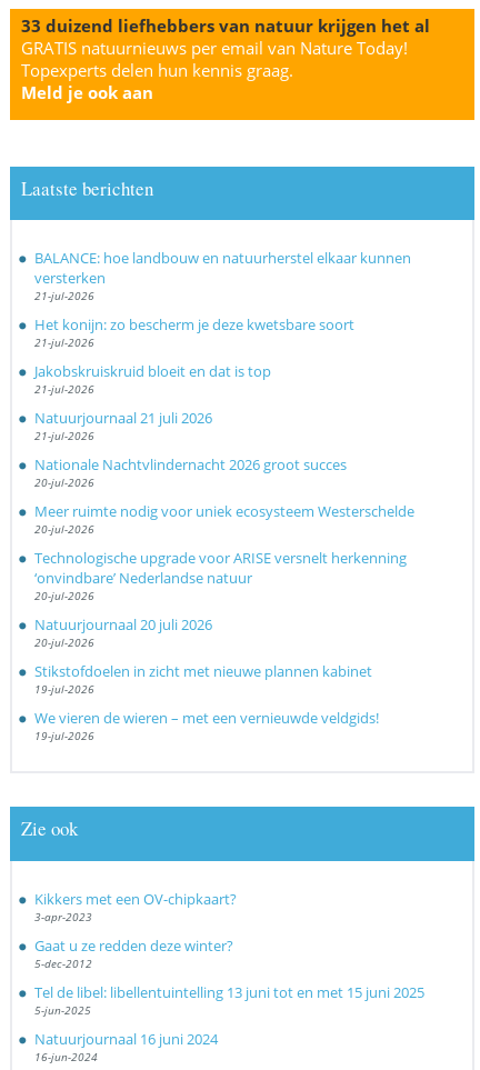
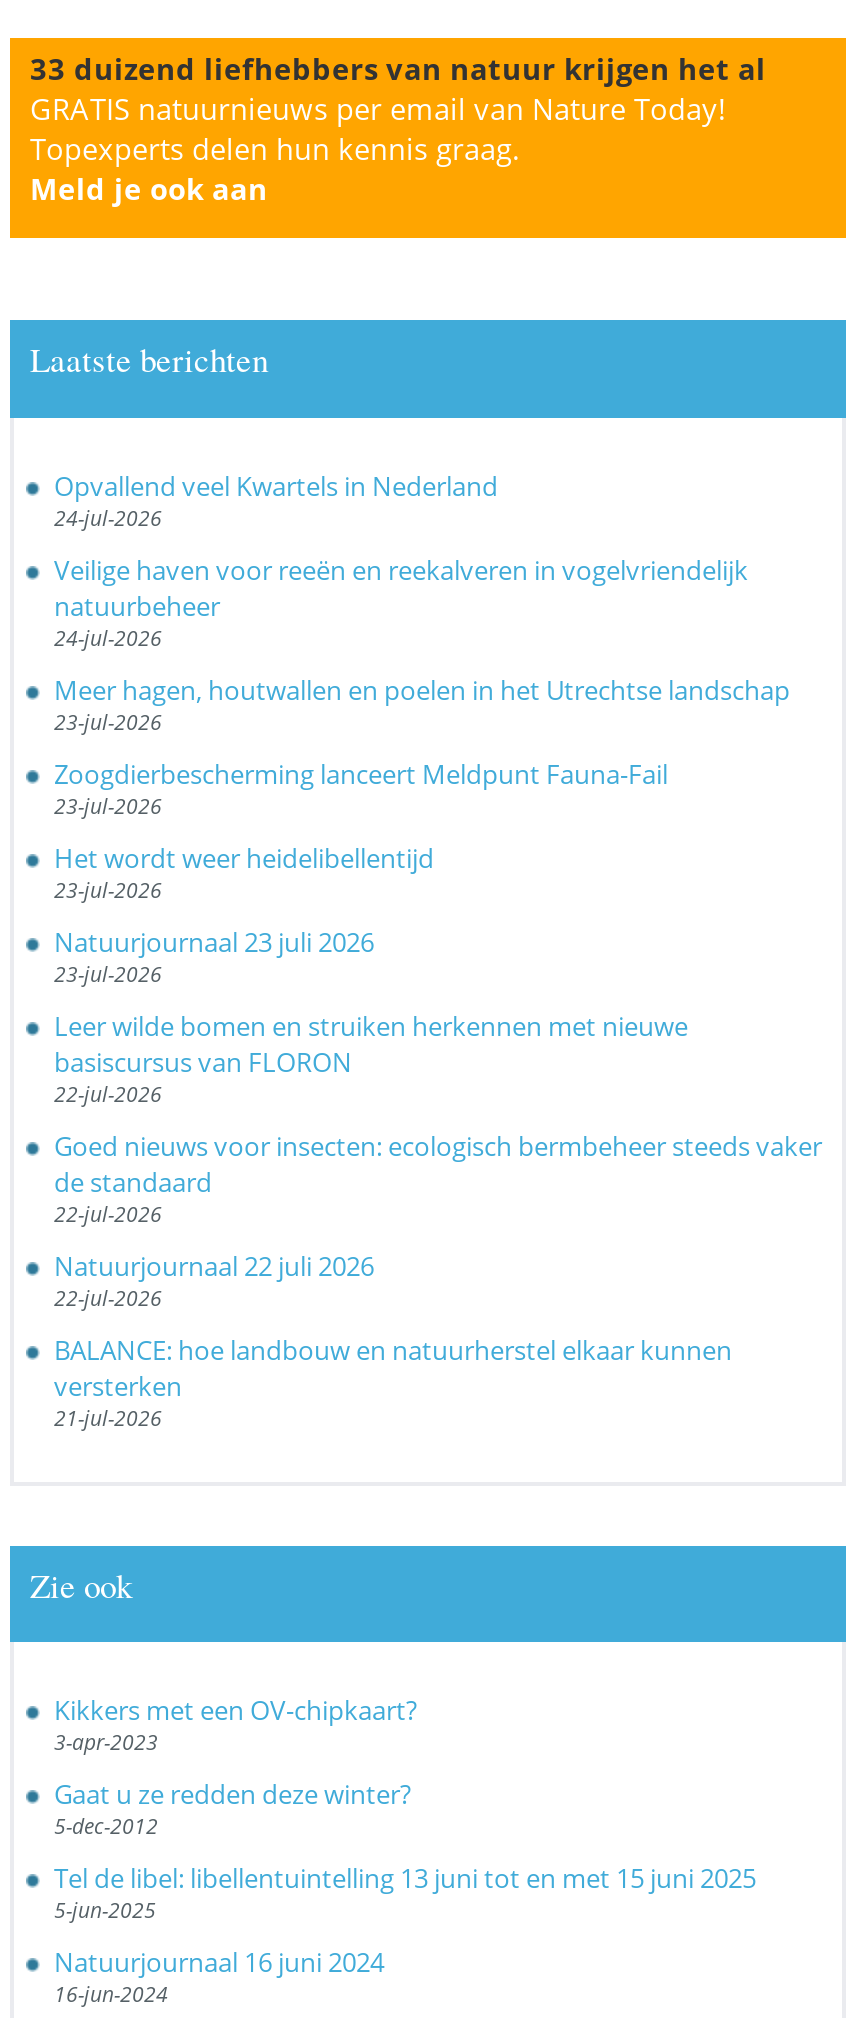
+ Opvallend veel Kwartels in Nederland
+ 24-jul-2026
+ Veilige haven voor reeën en reekalveren in vogelvriendelijk
+ natuurbeheer
+ 24-jul-2026
+ Meer hagen, houtwallen en poelen in het Utrechtse landschap
+ 23-jul-2026
+ Zoogdierbescherming lanceert Meldpunt Fauna-Fail
+ 23-jul-2026
+ Het wordt weer heidelibellentijd
+ 23-jul-2026
+ Natuurjournaal 23 juli 2026
+ 23-jul-2026
+ Leer wilde bomen en struiken herkennen met nieuwe
+ basiscursus van FLORON
+ 22-jul-2026
+ Goed nieuws voor insecten: ecologisch bermbeheer steeds vaker
+ de standaard
+ 22-jul-2026
+ Natuurjournaal 22 juli 2026
+ 22-jul-2026

moved down: BALANCE: hoe landbouw en natuurherstel elkaar kunnen | versterken | 21-jul-2026

- Het konijn: zo bescherm je deze kwetsbare soort
- 21-jul-2026
- Jakobskruiskruid bloeit en dat is top
- 21-jul-2026
- Natuurjournaal 21 juli 2026
- 21-jul-2026
- Nationale Nachtvlindernacht 2026 groot succes
- 20-jul-2026
- Meer ruimte nodig voor uniek ecosysteem Westerschelde
- 20-jul-2026
- Technologische upgrade voor ARISE versnelt herkenning
- ‘onvindbare’ Nederlandse natuur
- 20-jul-2026
- Natuurjournaal 20 juli 2026
- 20-jul-2026
- Stikstofdoelen in zicht met nieuwe plannen kabinet
- 19-jul-2026
- We vieren de wieren – met een vernieuwde veldgids!
- 19-jul-2026
